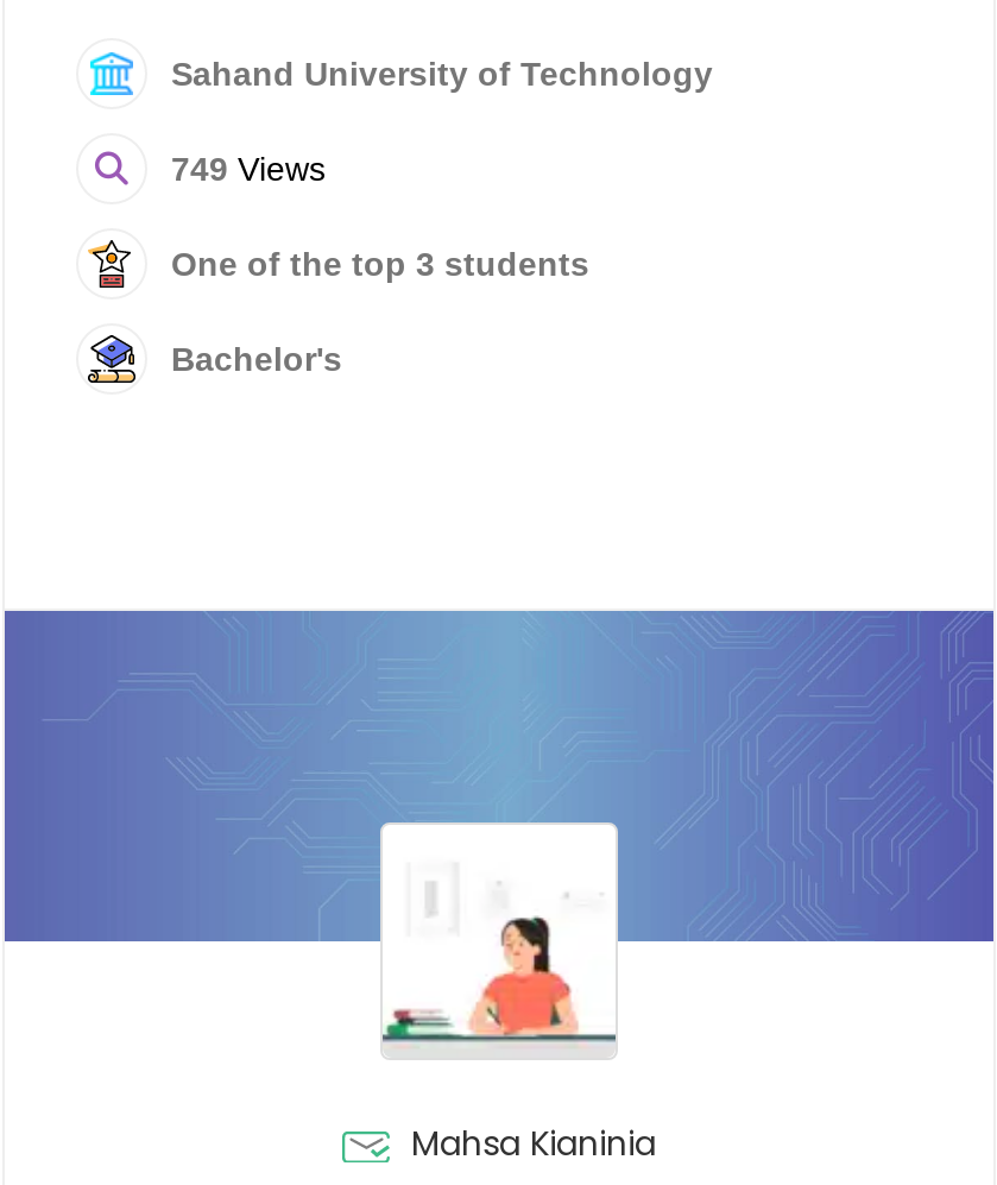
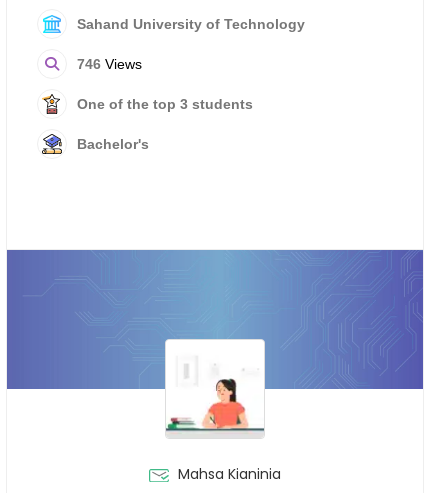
- 749 Views
+ 746 Views
